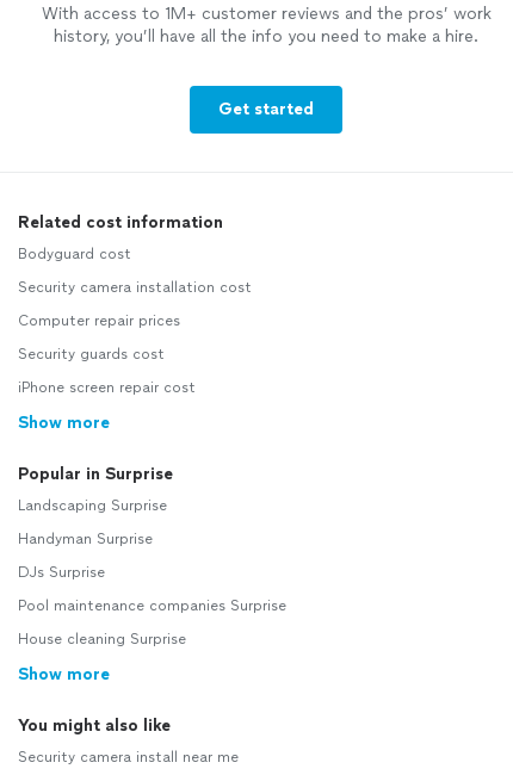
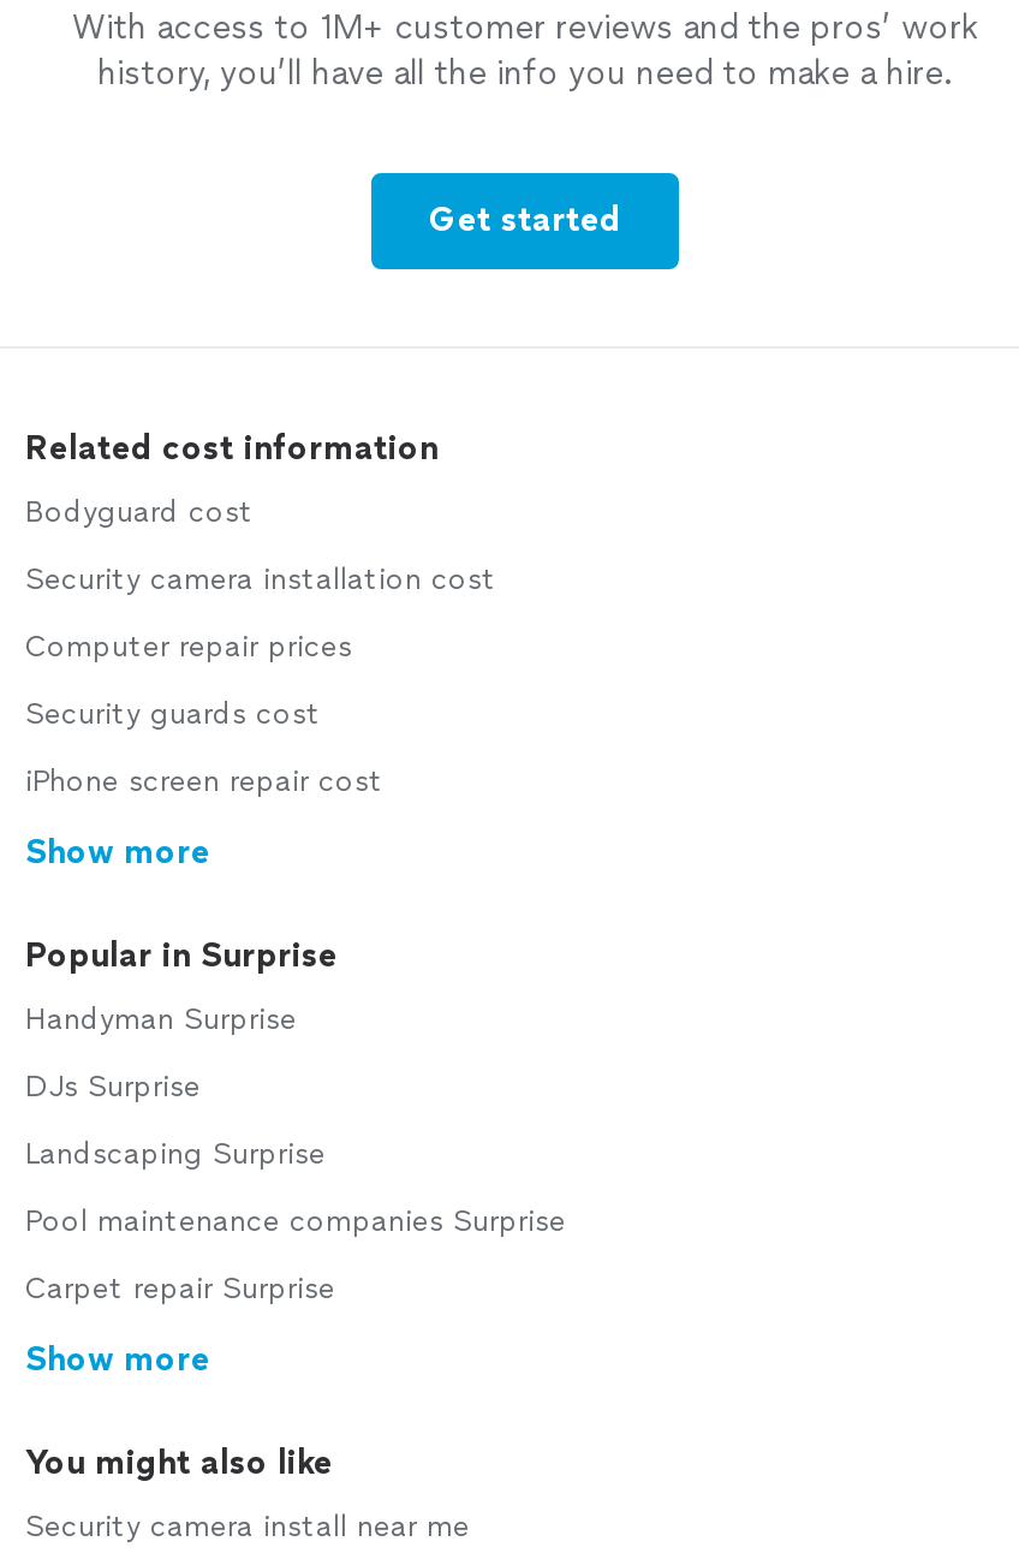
moved down: Landscaping Surprise

moved up: Handyman Surprise | DJs Surprise

- House cleaning Surprise
+ Carpet repair Surprise
